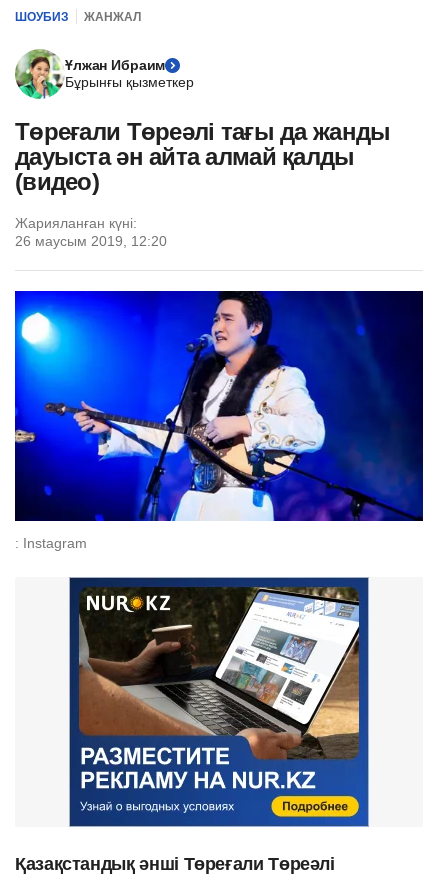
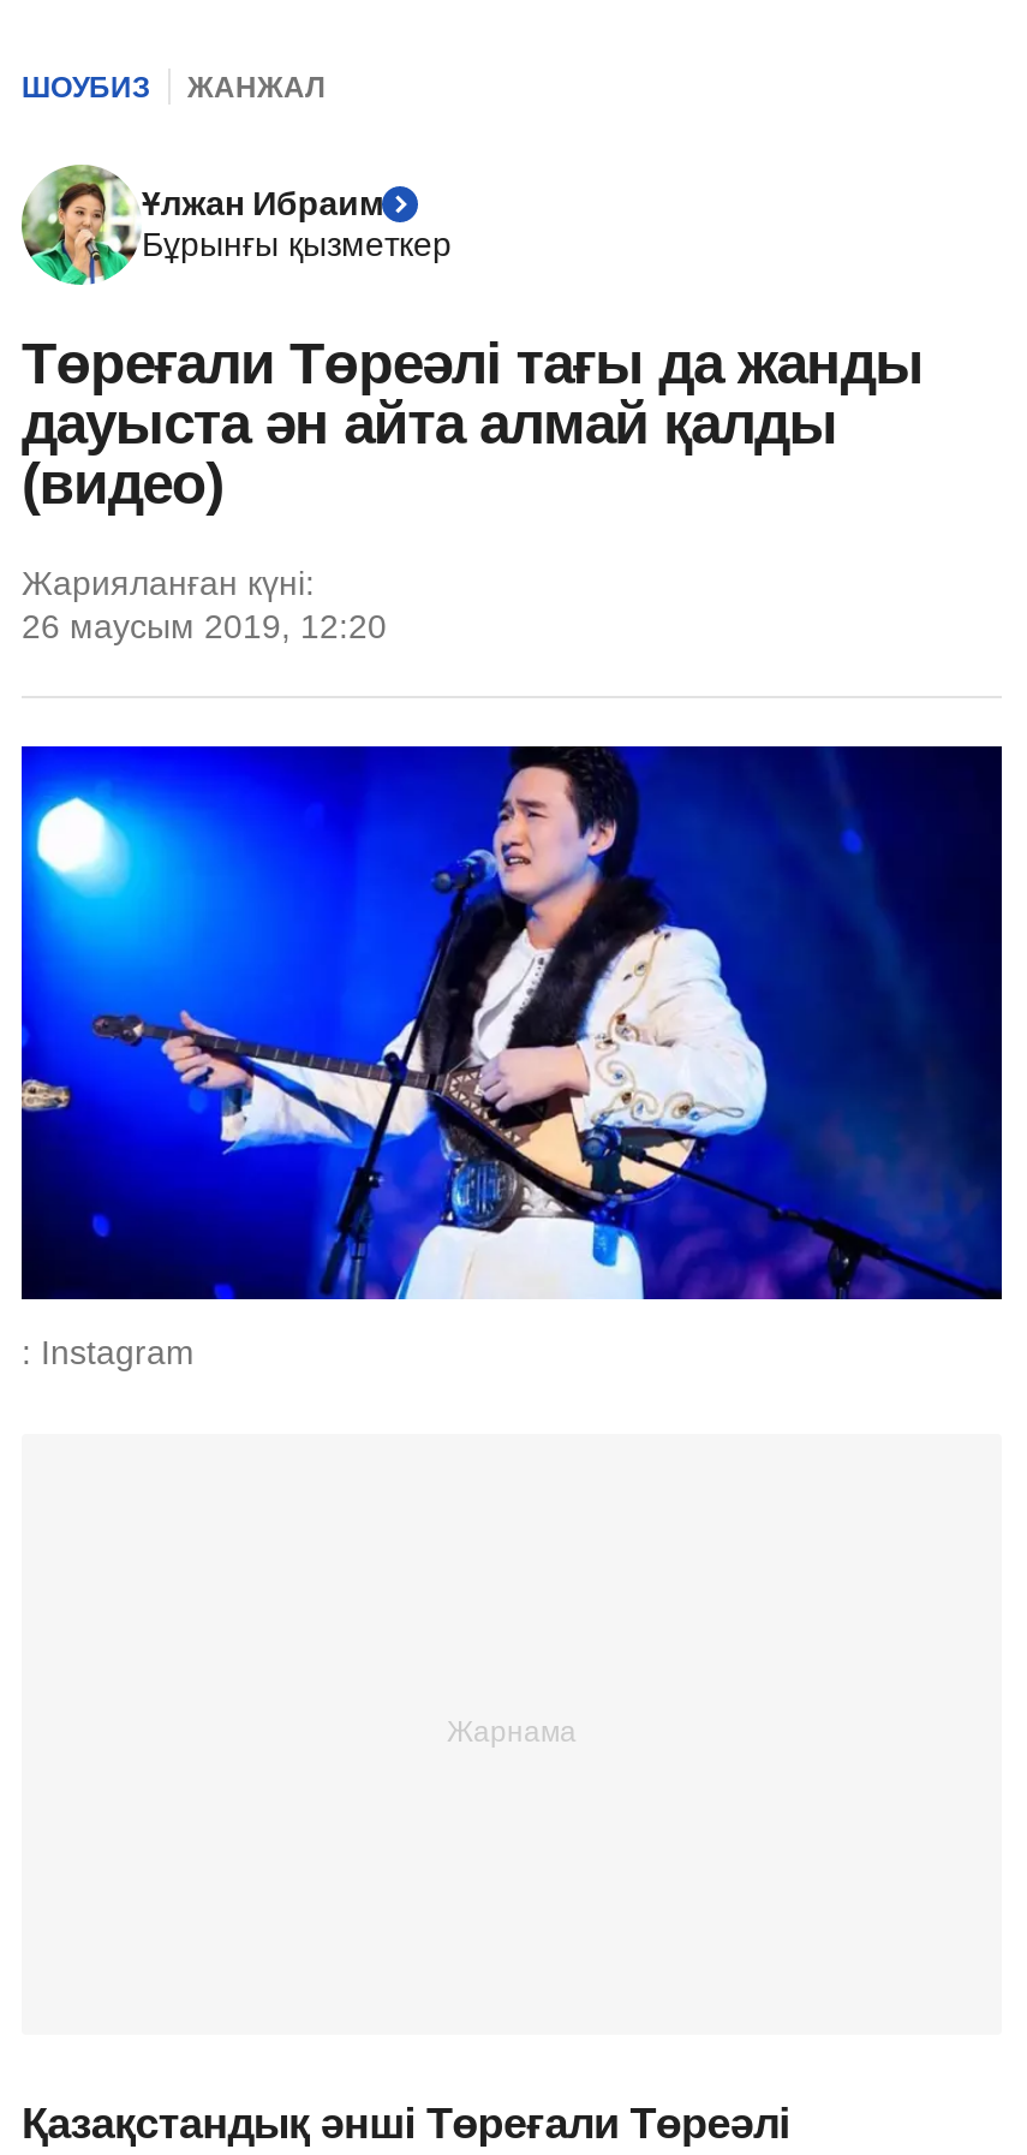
- [image]
